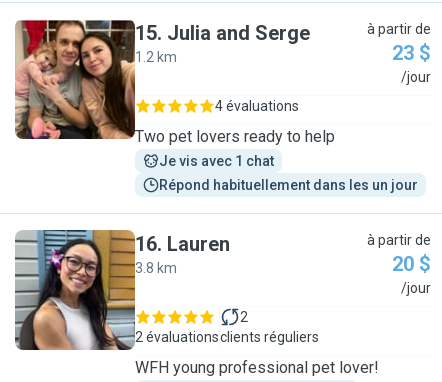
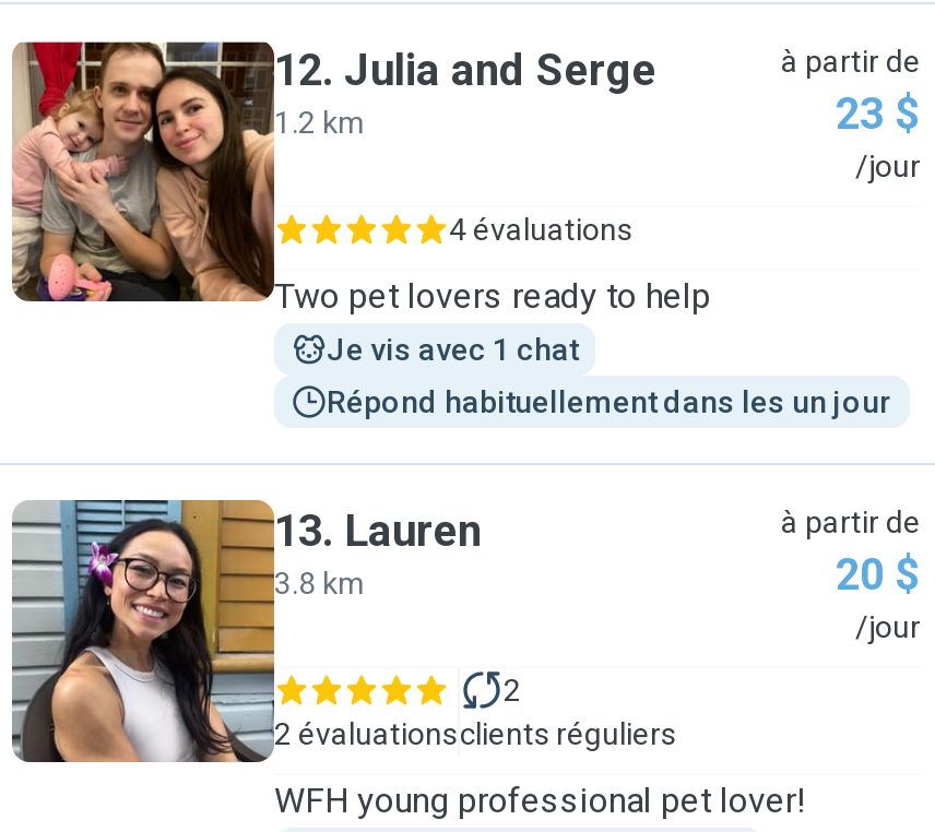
- 15. Julia and Serge
+ 12. Julia and Serge

- 16. Lauren
+ 13. Lauren
